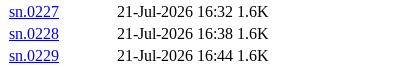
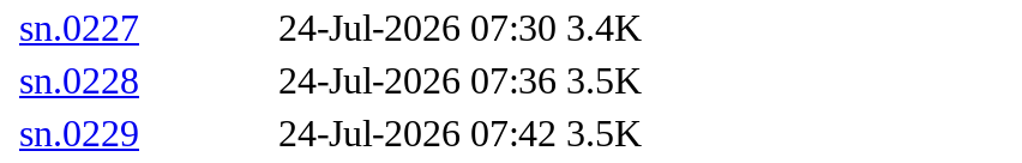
- 21-Jul-2026 16:32 1.6K
+ 24-Jul-2026 07:30 3.4K

- 21-Jul-2026 16:38 1.6K
+ 24-Jul-2026 07:36 3.5K

- 21-Jul-2026 16:44 1.6K
+ 24-Jul-2026 07:42 3.5K
